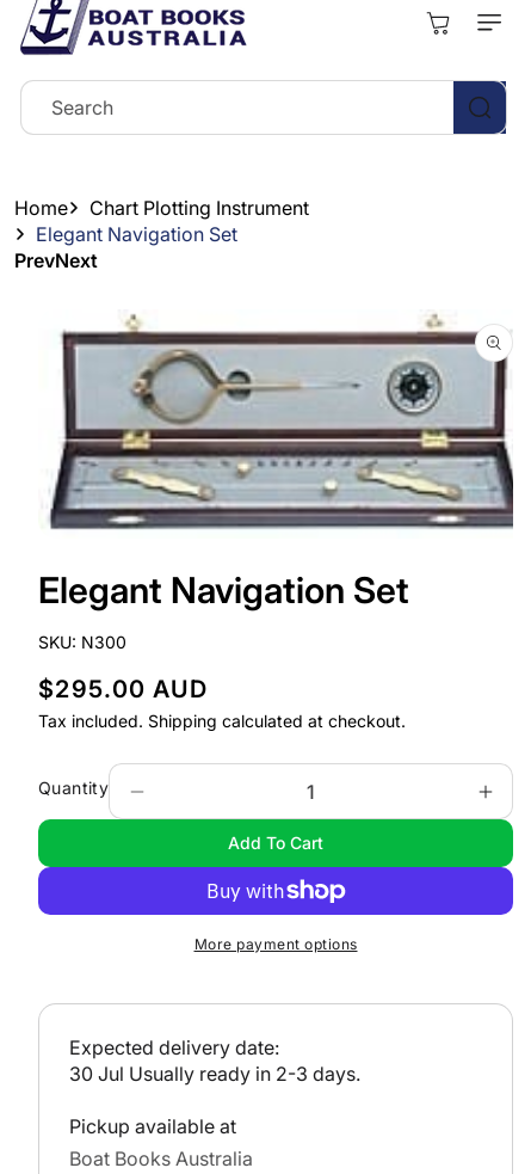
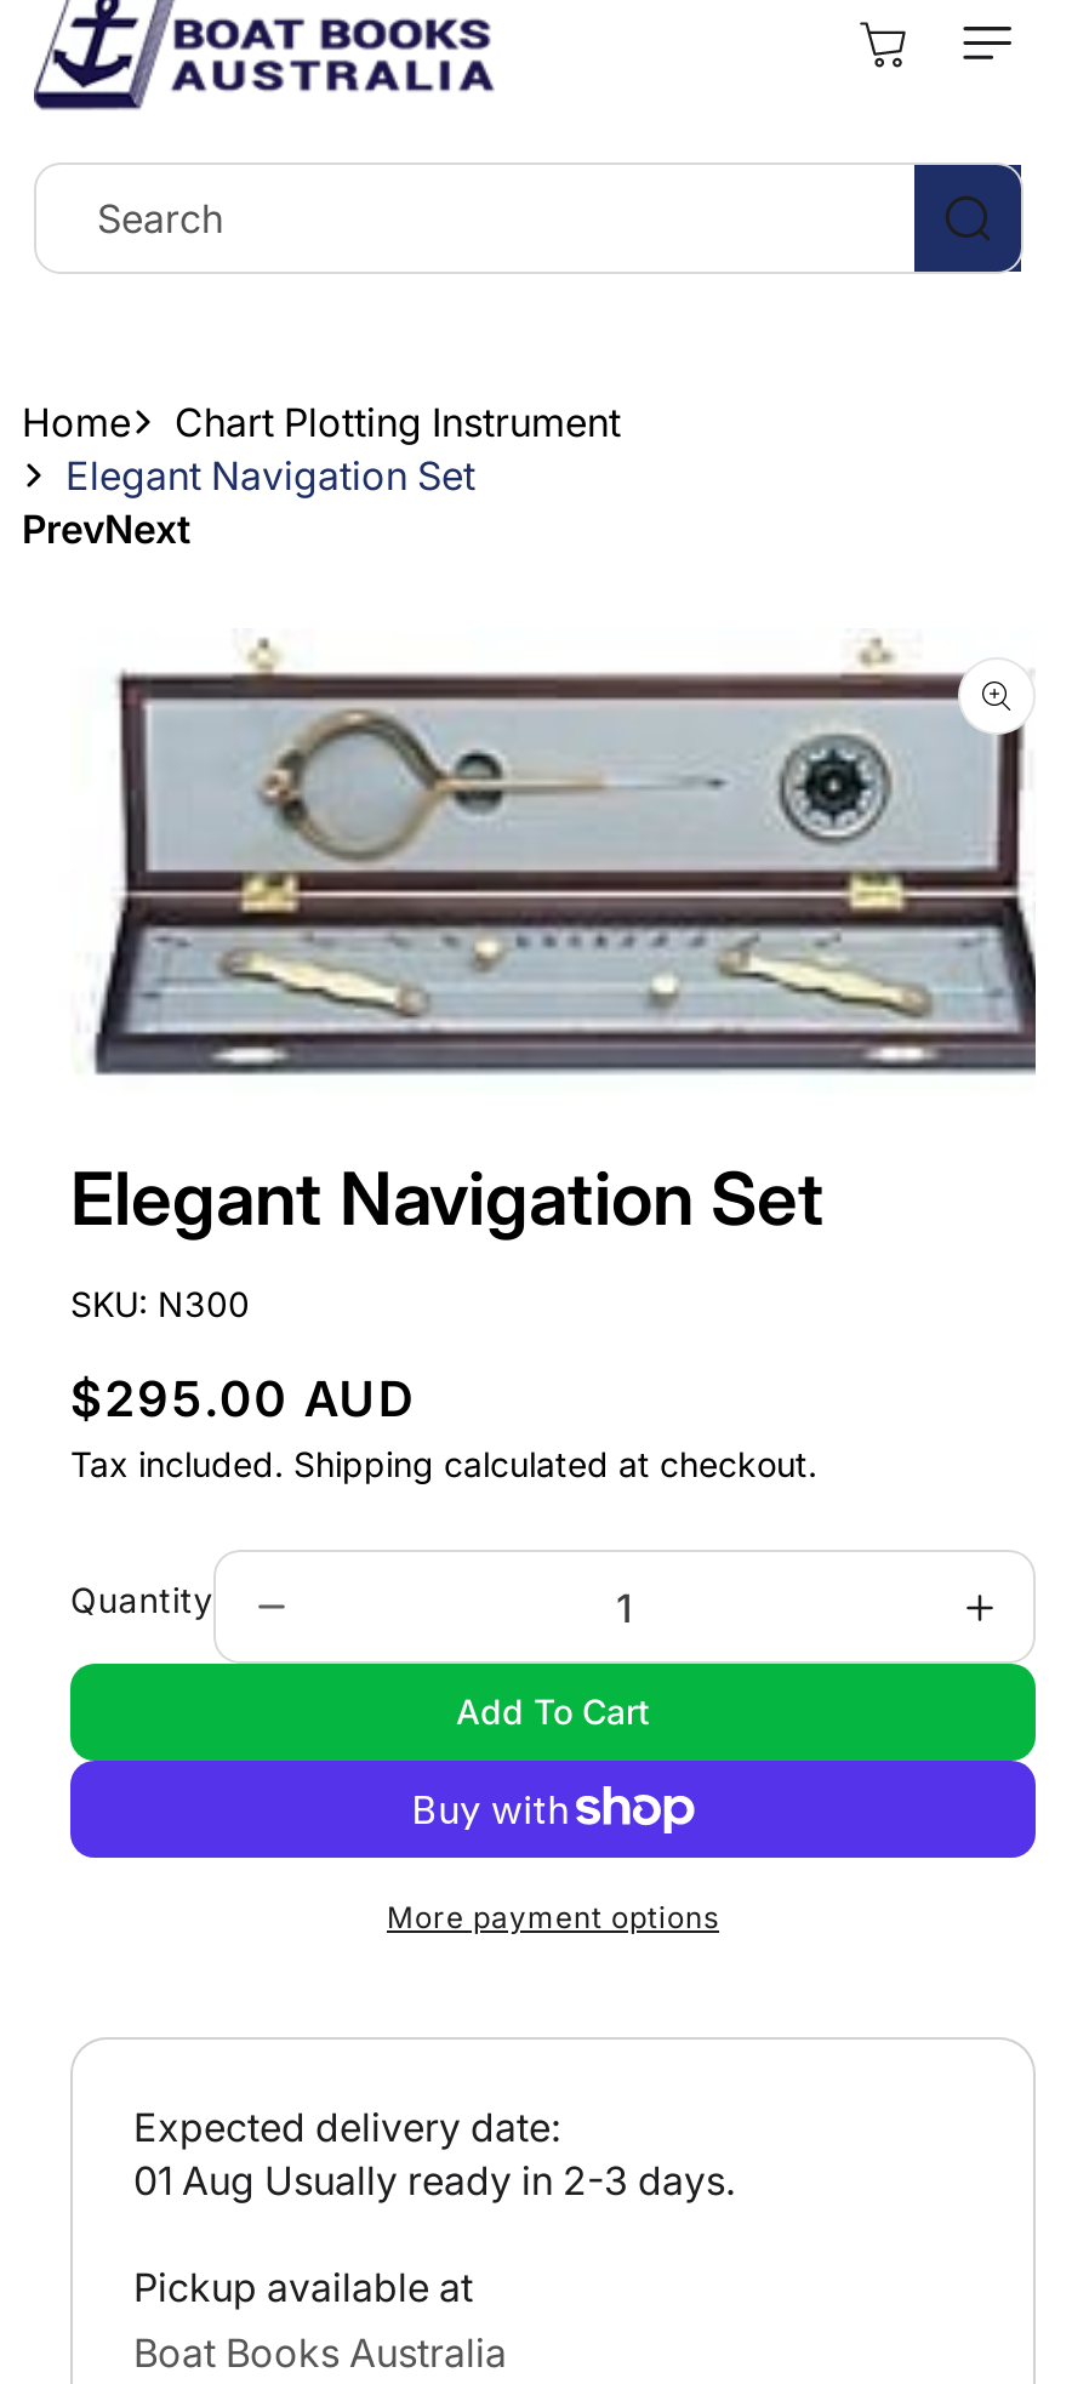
- 30 Jul Usually ready in 2-3 days.
+ 01 Aug Usually ready in 2-3 days.
